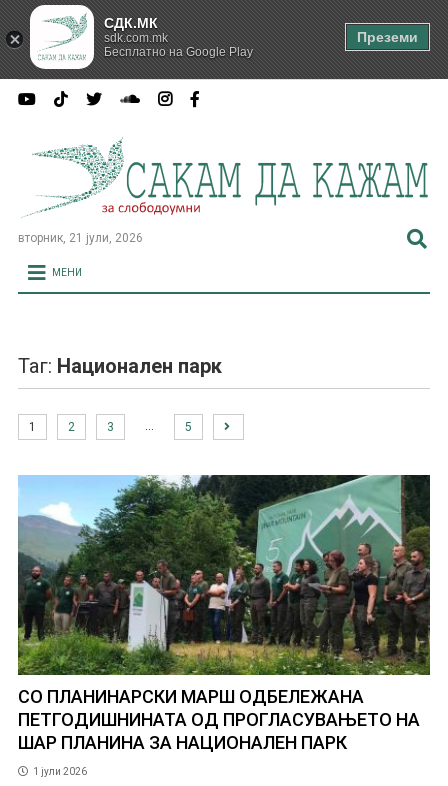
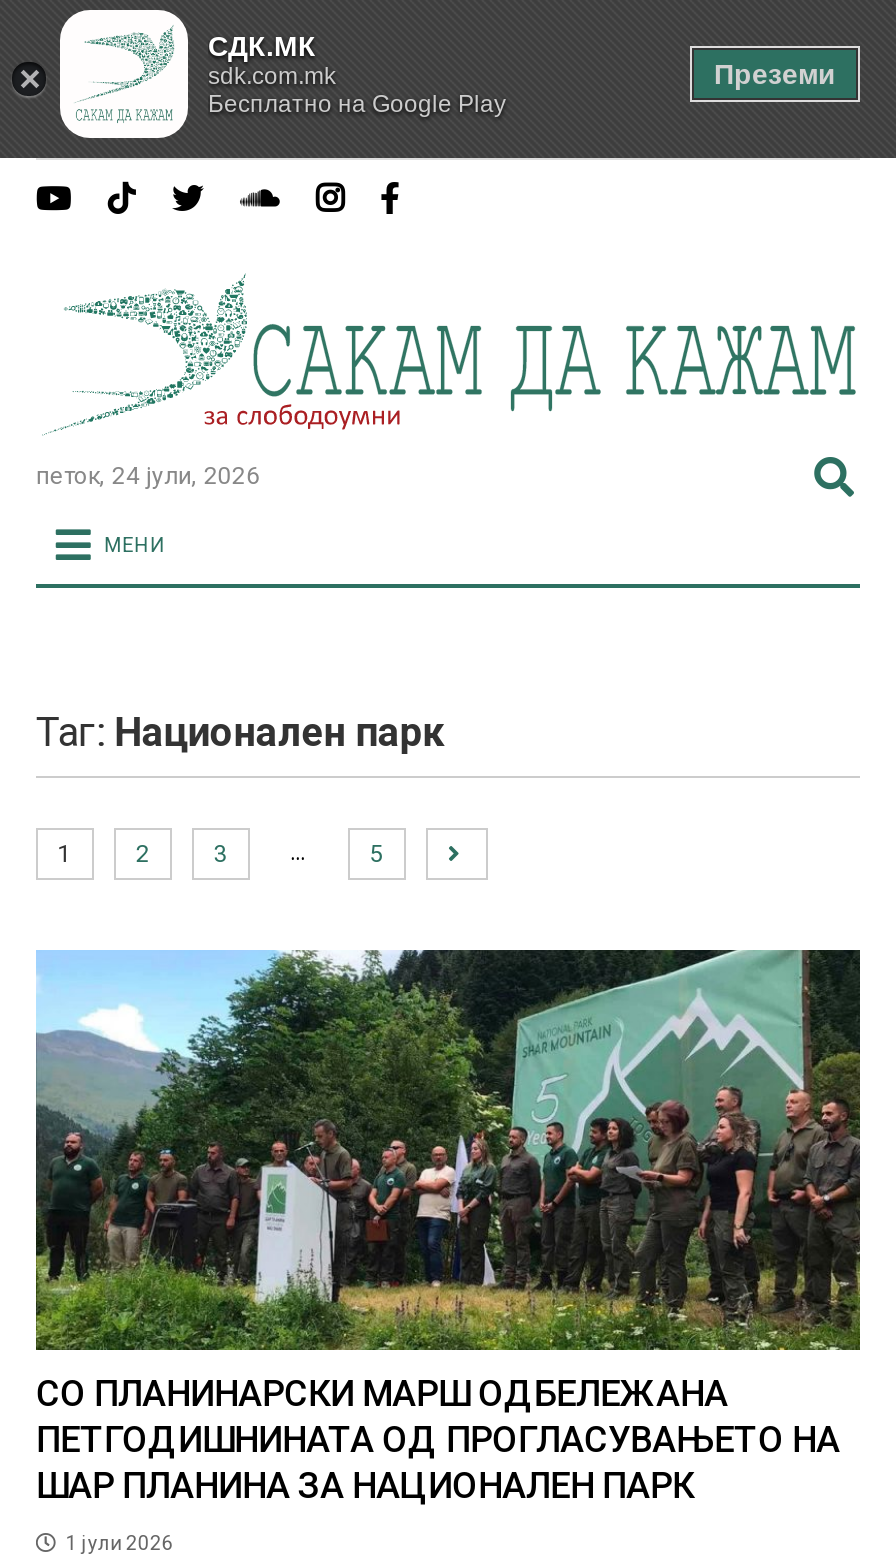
- вторник, 21 јули, 2026
+ петок, 24 јули, 2026
